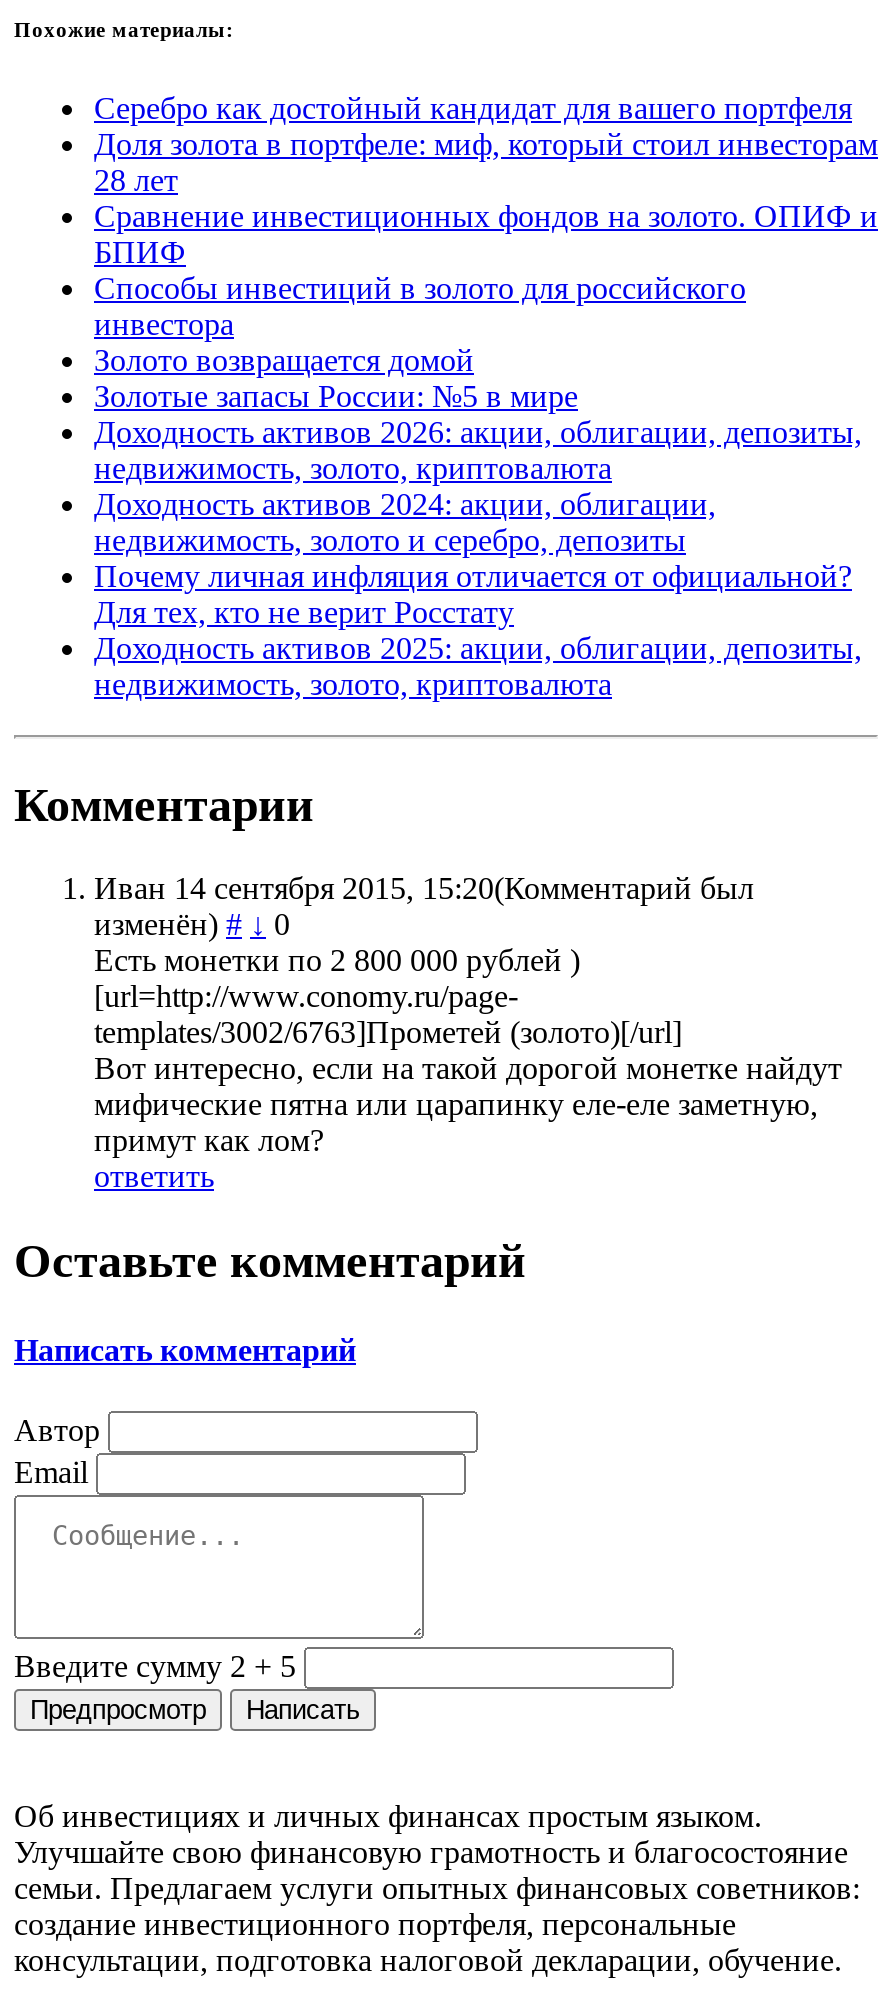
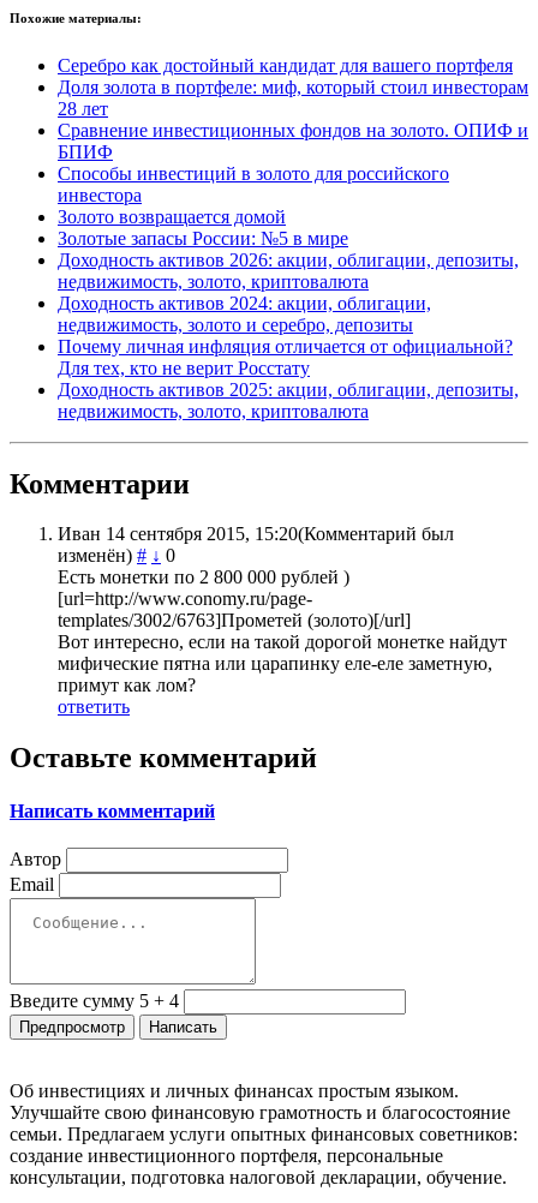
- Введите сумму 2 + 5
+ Введите сумму 5 + 4
